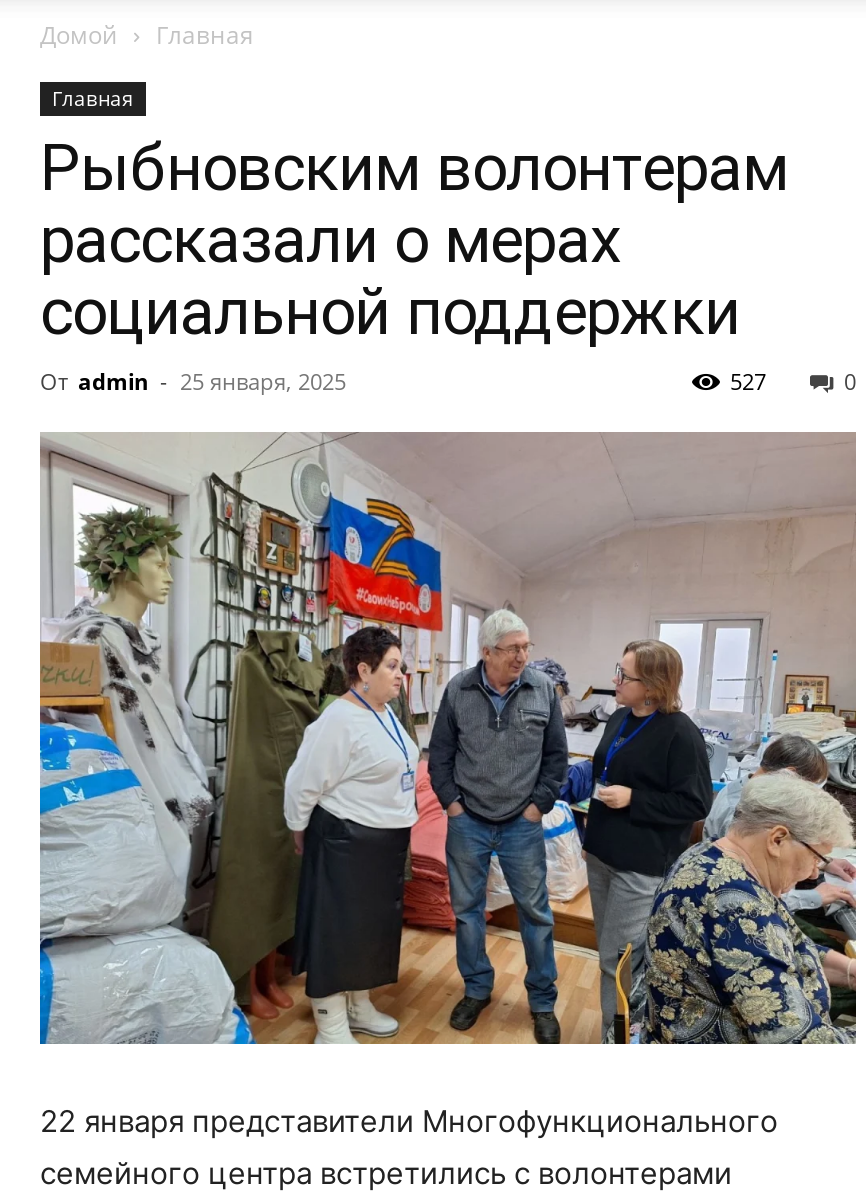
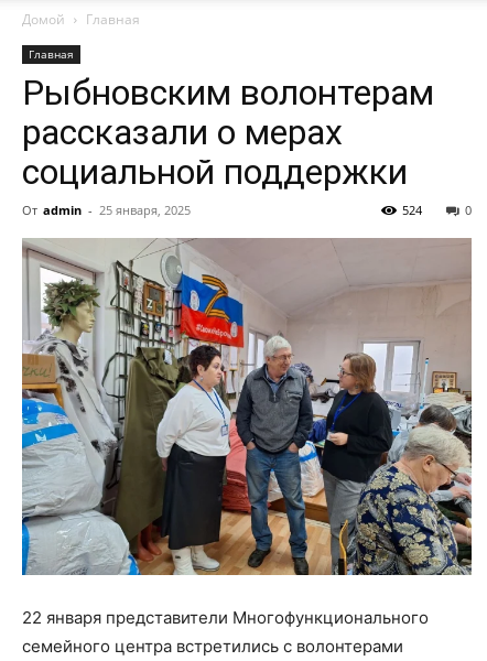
- 527
+ 524
